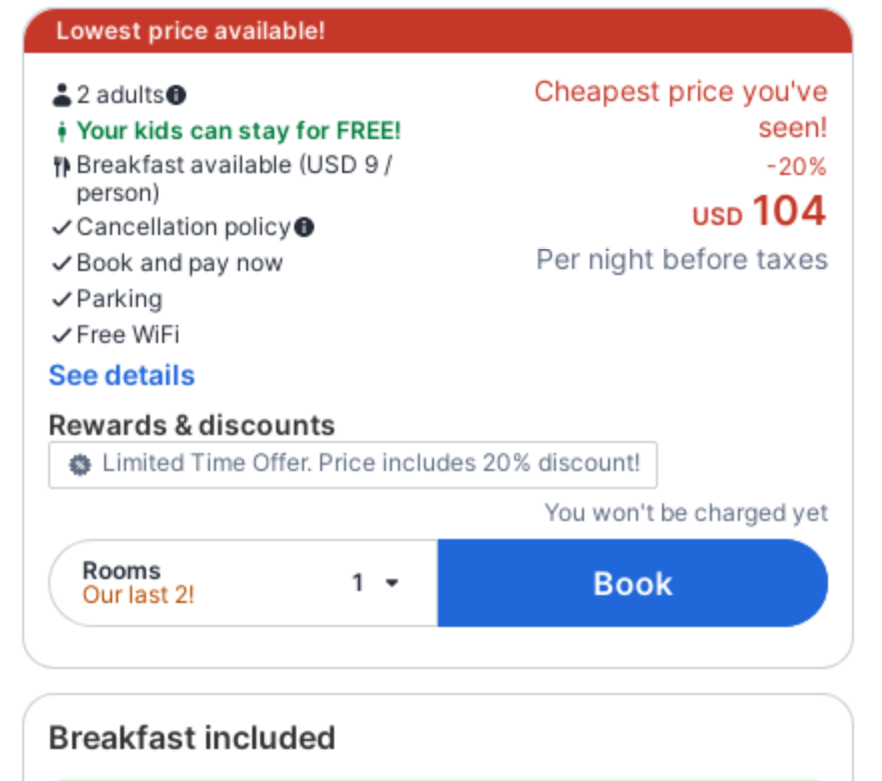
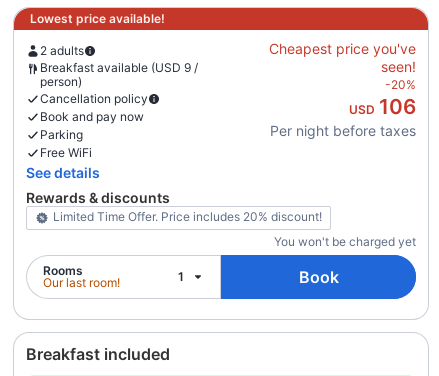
- Your kids can stay for FREE!

- USD 104
+ USD 106

- Our last 2!
+ Our last room!
